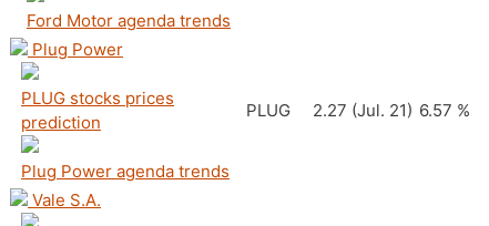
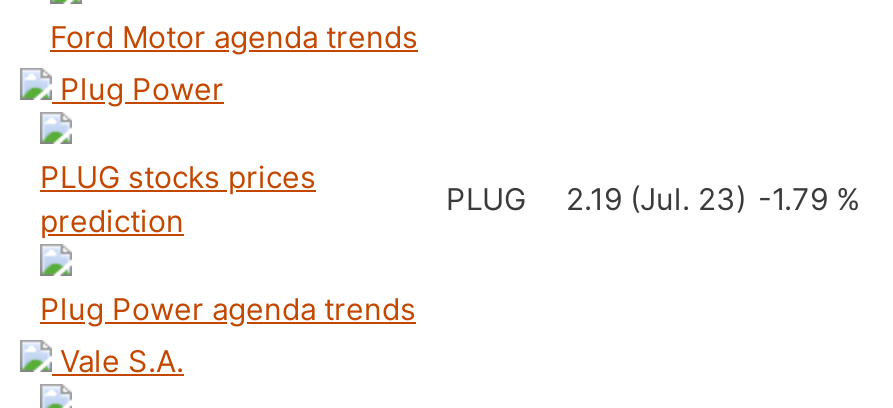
- PLUG 2.27 (Jul. 21) 6.57 %
+ PLUG 2.19 (Jul. 23) -1.79 %
